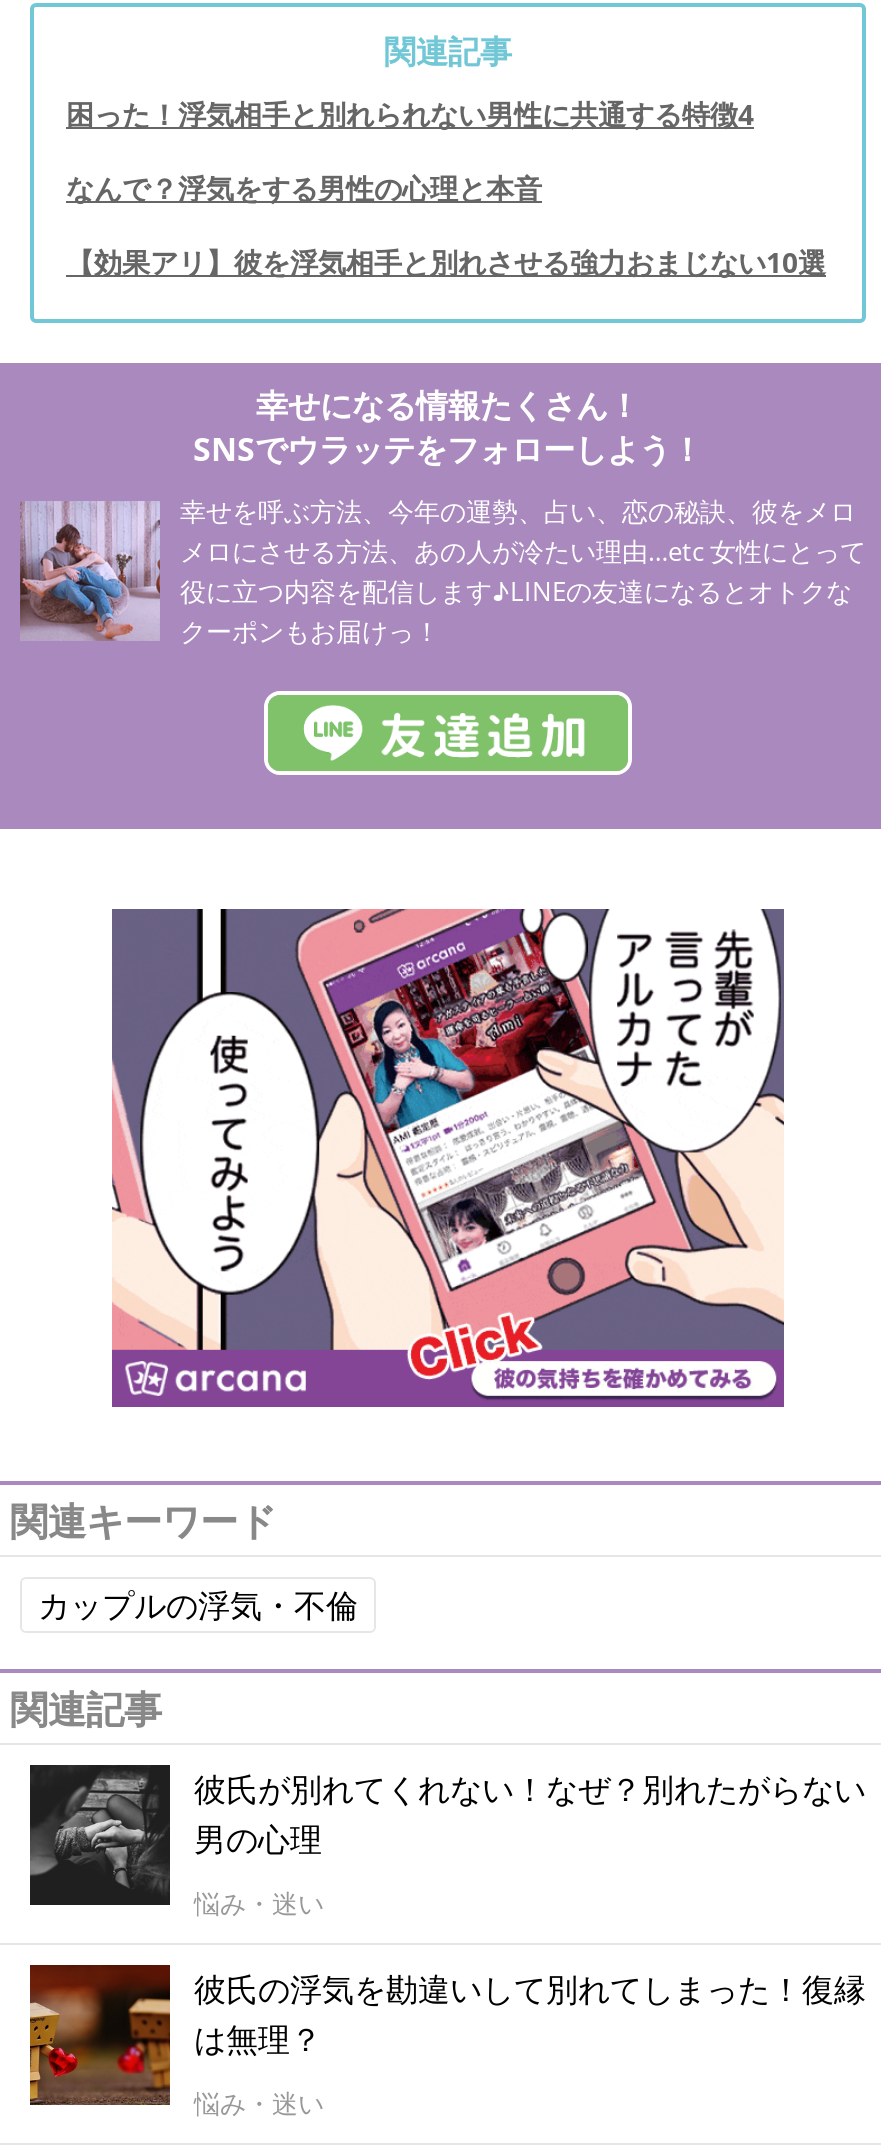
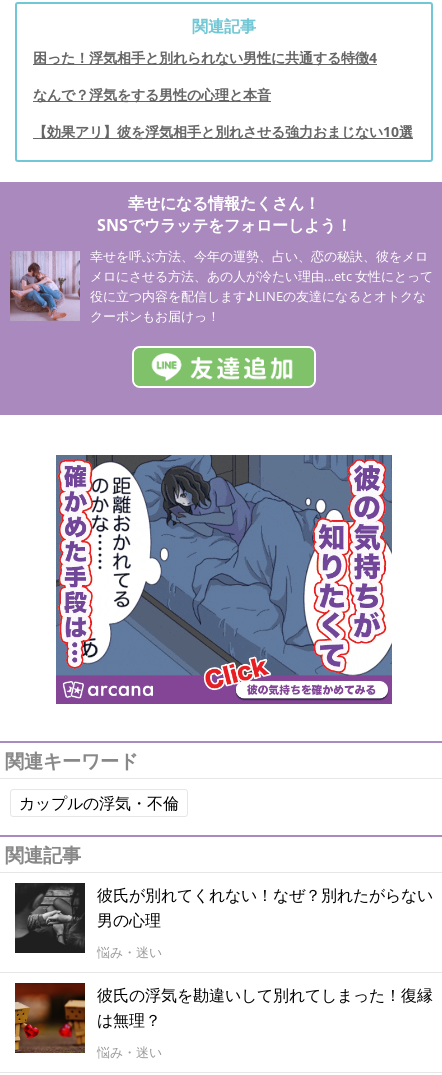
- [image]
+ [image]
